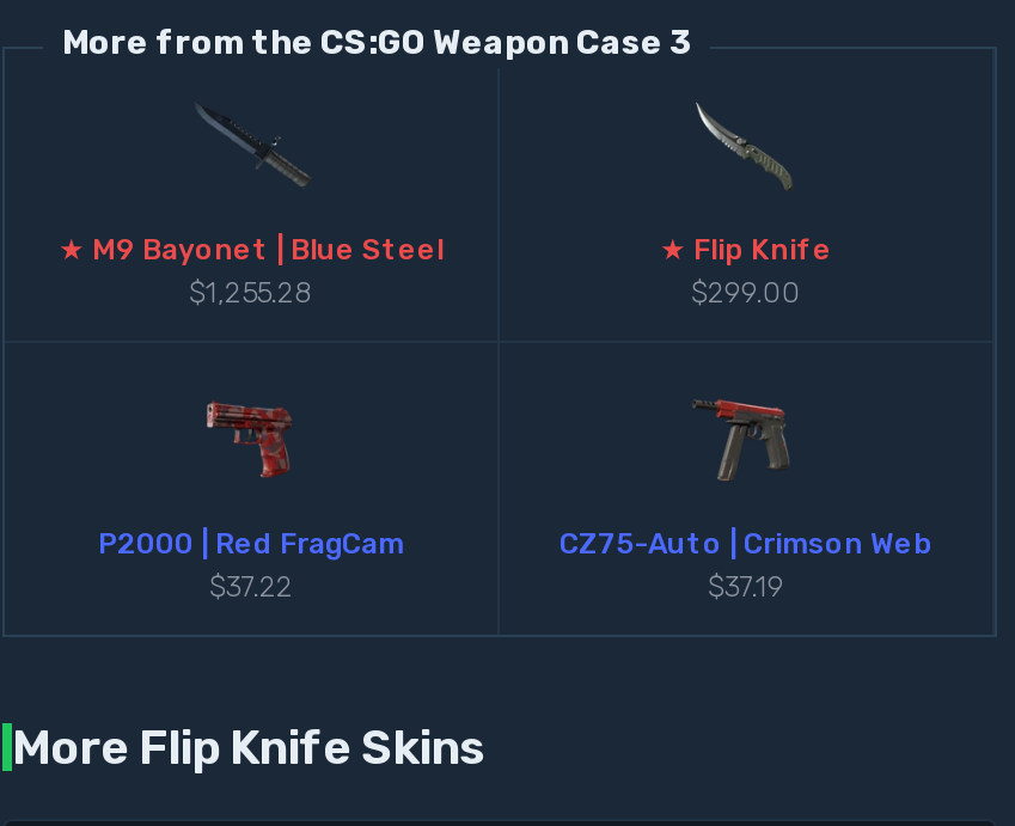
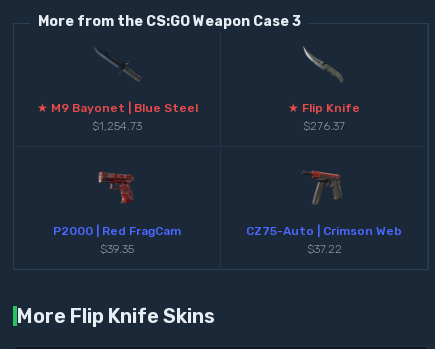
- $1,255.28
+ $1,254.73

- $299.00
+ $276.37

- $37.22
+ $39.35

- $37.19
+ $37.22
